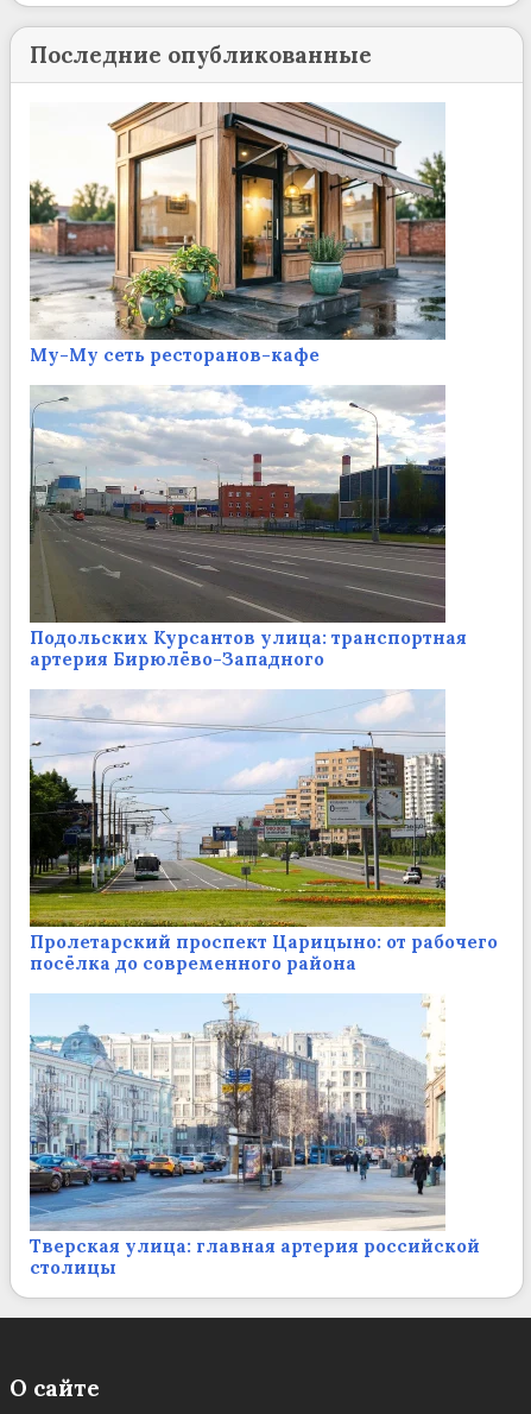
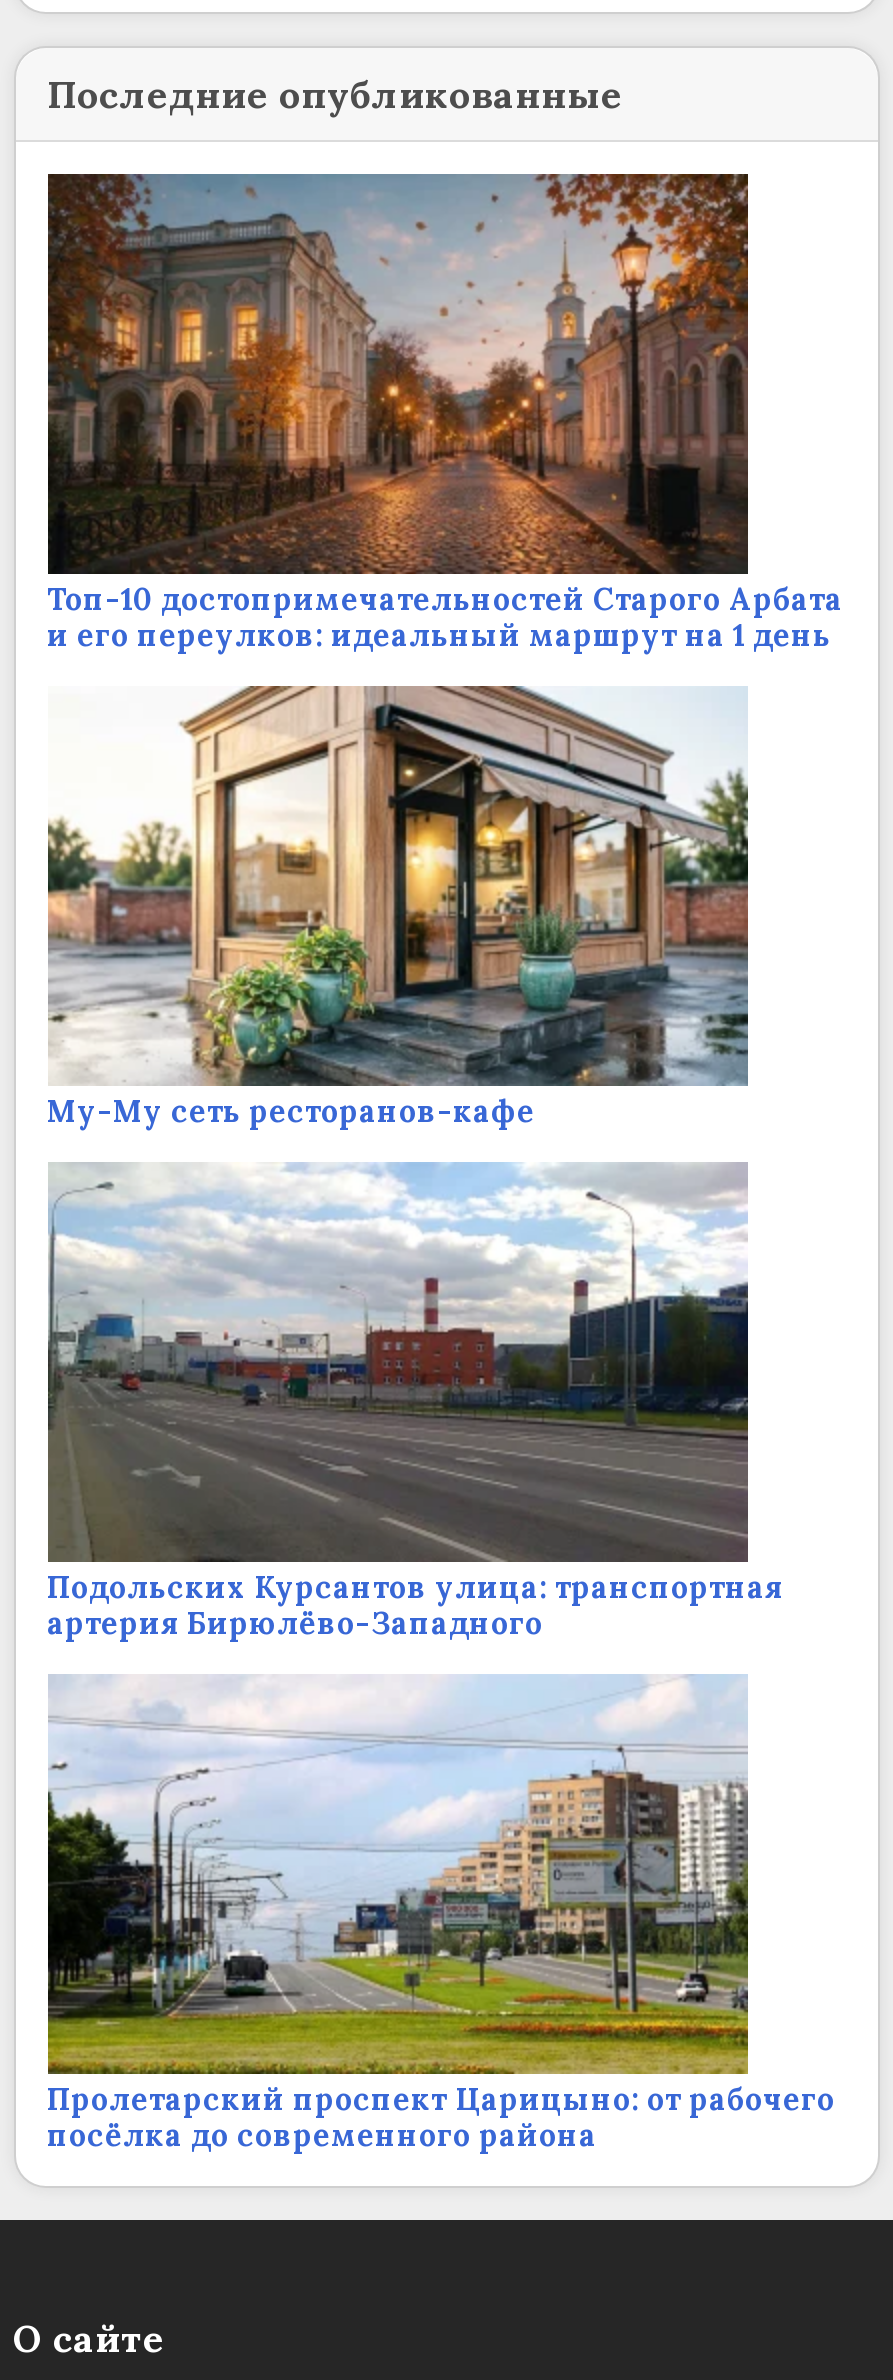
+ [image]
+ Топ-10 достопримечательностей Старого Арбата
+ и его переулков: идеальный маршрут на 1 день

moved down: [image] | Му-Му сеть ресторанов-кафе | Подольских Курсантов улица: транспортная | артерия Бирюлёво-Западного | Пролетарский проспект Царицыно: от рабочего | посёлка до современного района

- [image]
- Тверская улица: главная артерия российской
- столицы
